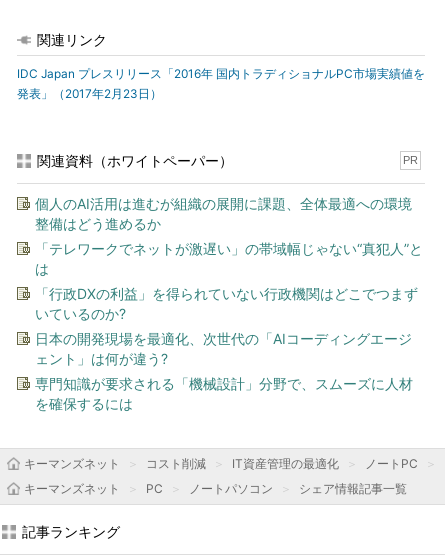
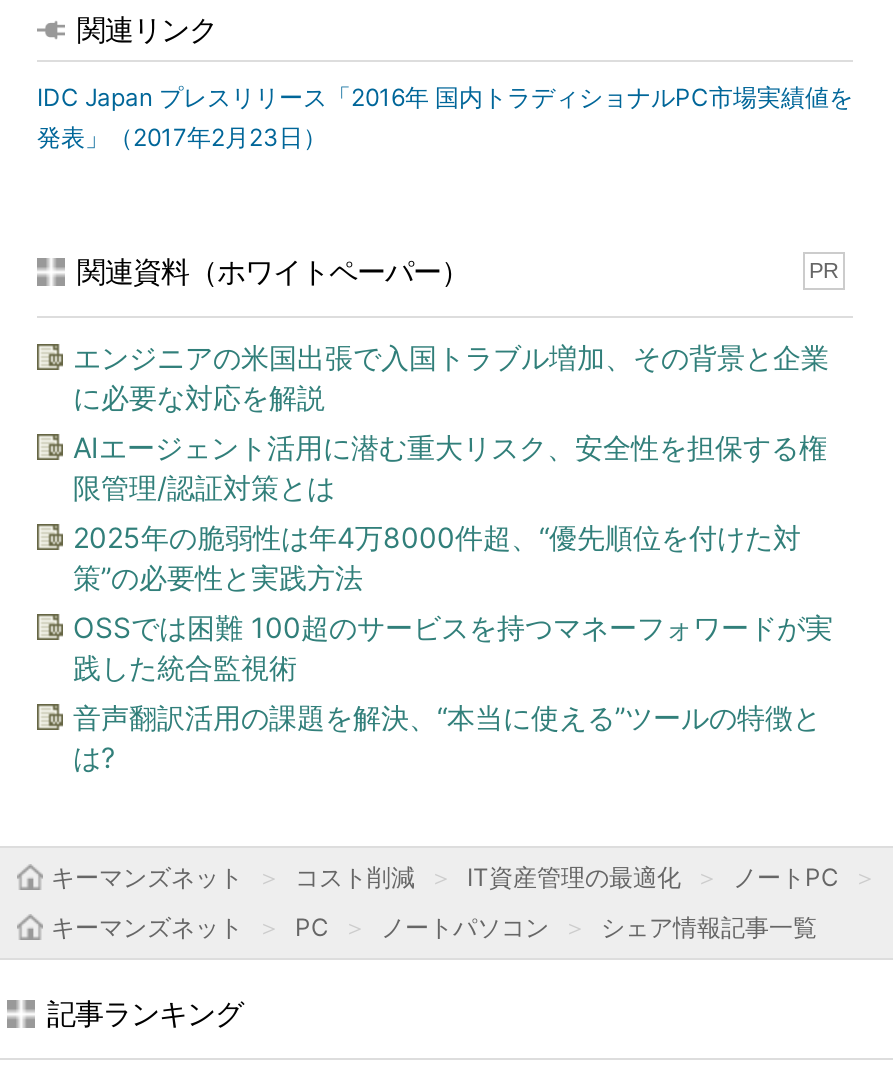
- 個人のAI活用は進むが組織の展開に課題、全体最適への環境
- 整備はどう進めるか
+ エンジニアの米国出張で入国トラブル増加、その背景と企業
+ に必要な対応を解説

- 「テレワークでネットが激遅い」の帯域幅じゃない“真犯人”と
- は
+ AIエージェント活用に潜む重大リスク、安全性を担保する権
+ 限管理/認証対策とは

- 「行政DXの利益」を得られていない行政機関はどこでつまず
- いているのか?
+ 2025年の脆弱性は年4万8000件超、“優先順位を付けた対
+ 策”の必要性と実践方法

- 日本の開発現場を最適化、次世代の「AIコーディングエージ
- ェント」は何が違う?
+ OSSでは困難 100超のサービスを持つマネーフォワードが実
+ 践した統合監視術

- 専門知識が要求される「機械設計」分野で、スムーズに人材
- を確保するには
+ 音声翻訳活用の課題を解決、“本当に使える”ツールの特徴と
+ は?
